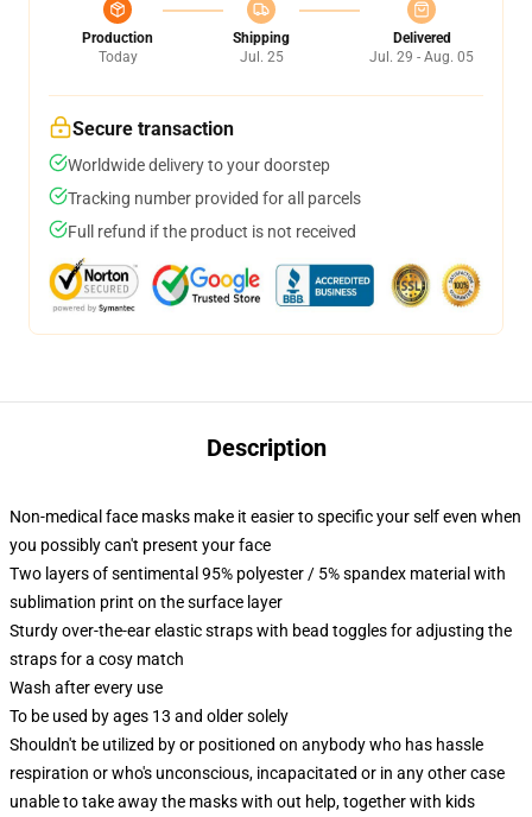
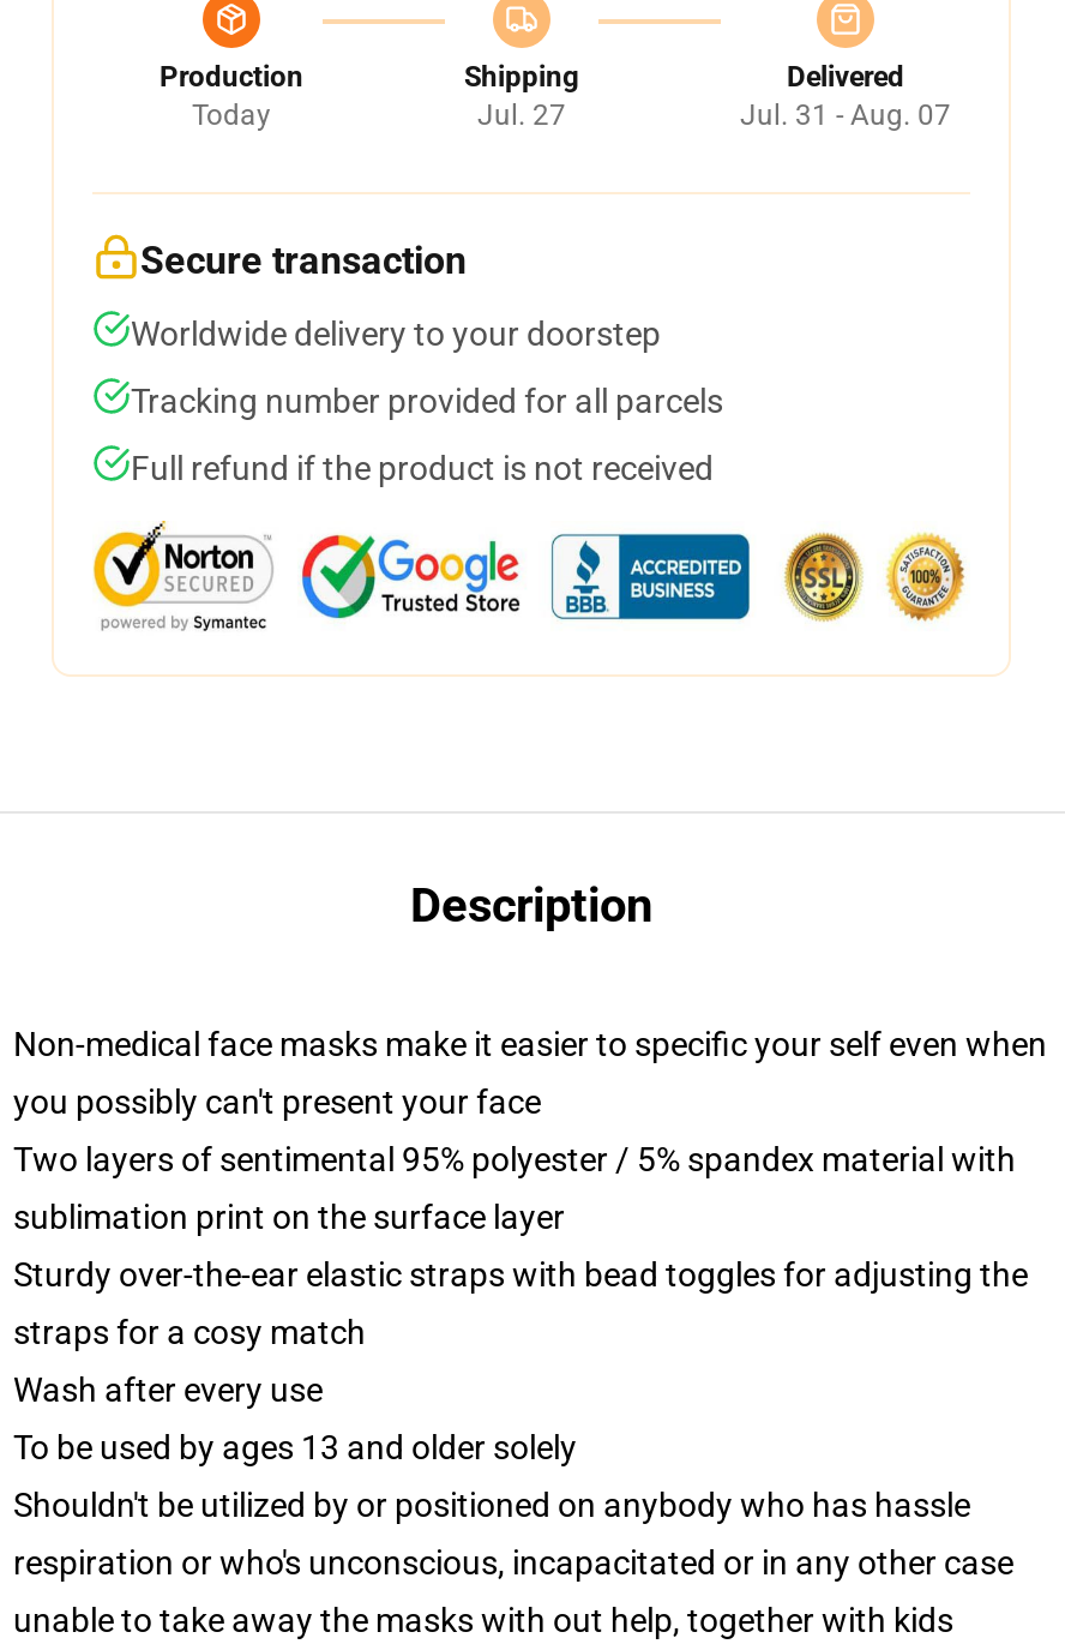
- Jul. 25
+ Jul. 27

- Jul. 29 - Aug. 05
+ Jul. 31 - Aug. 07
